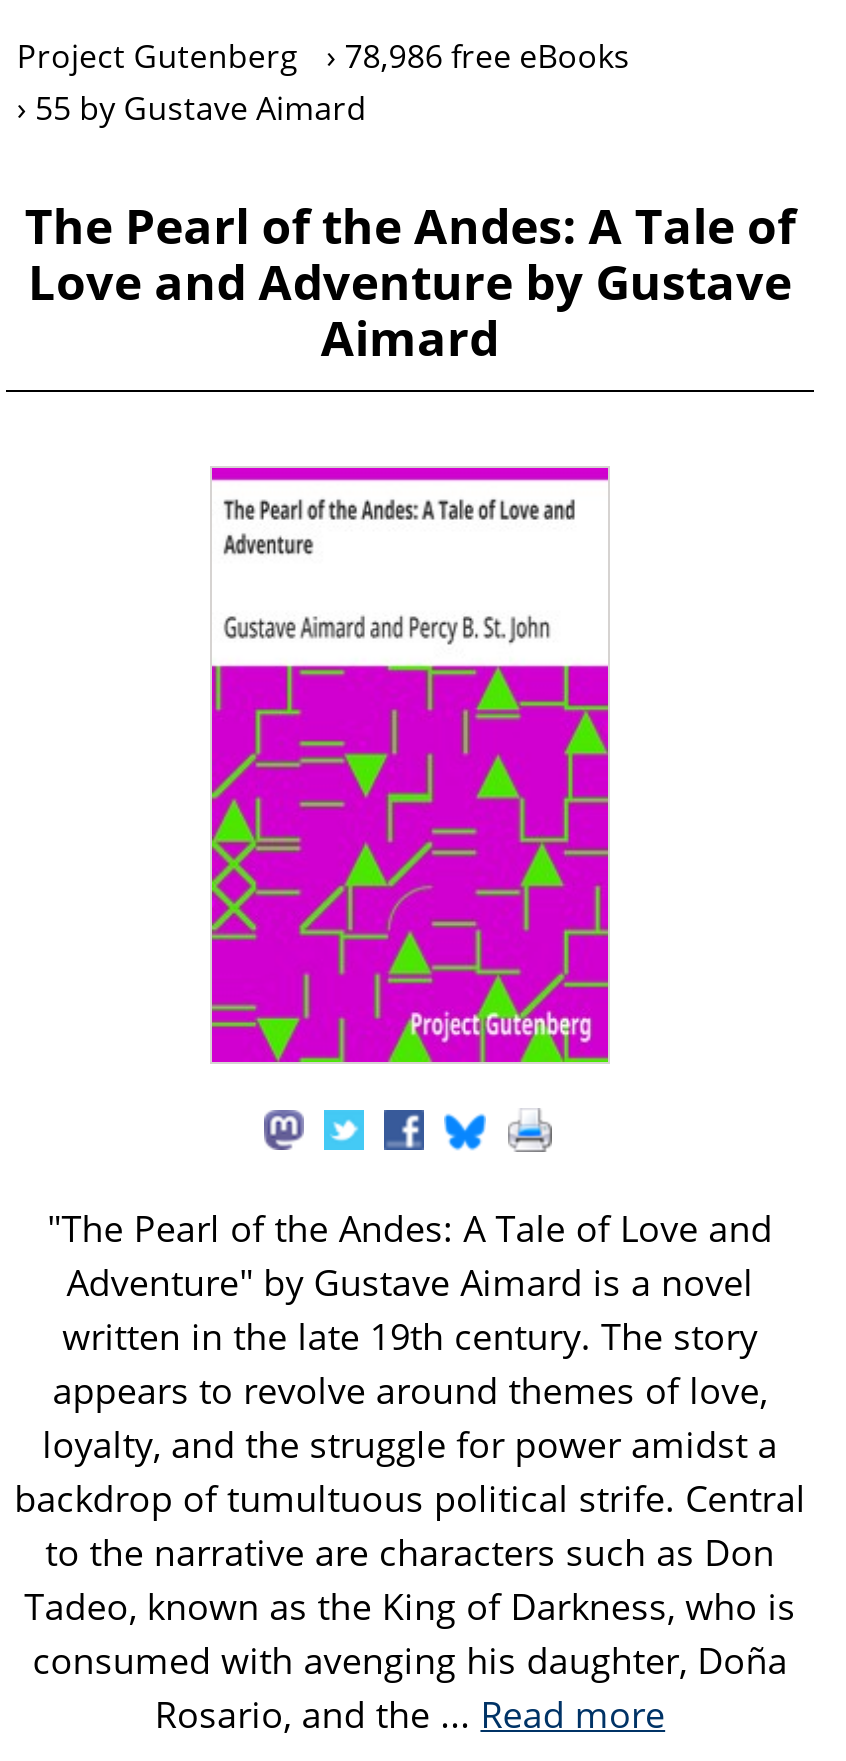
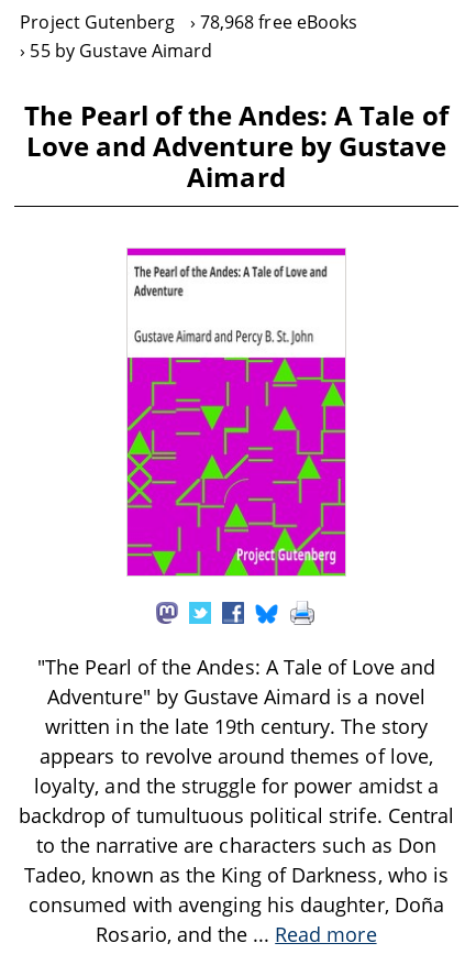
- Project Gutenberg 78,986 free eBooks
+ Project Gutenberg 78,968 free eBooks
